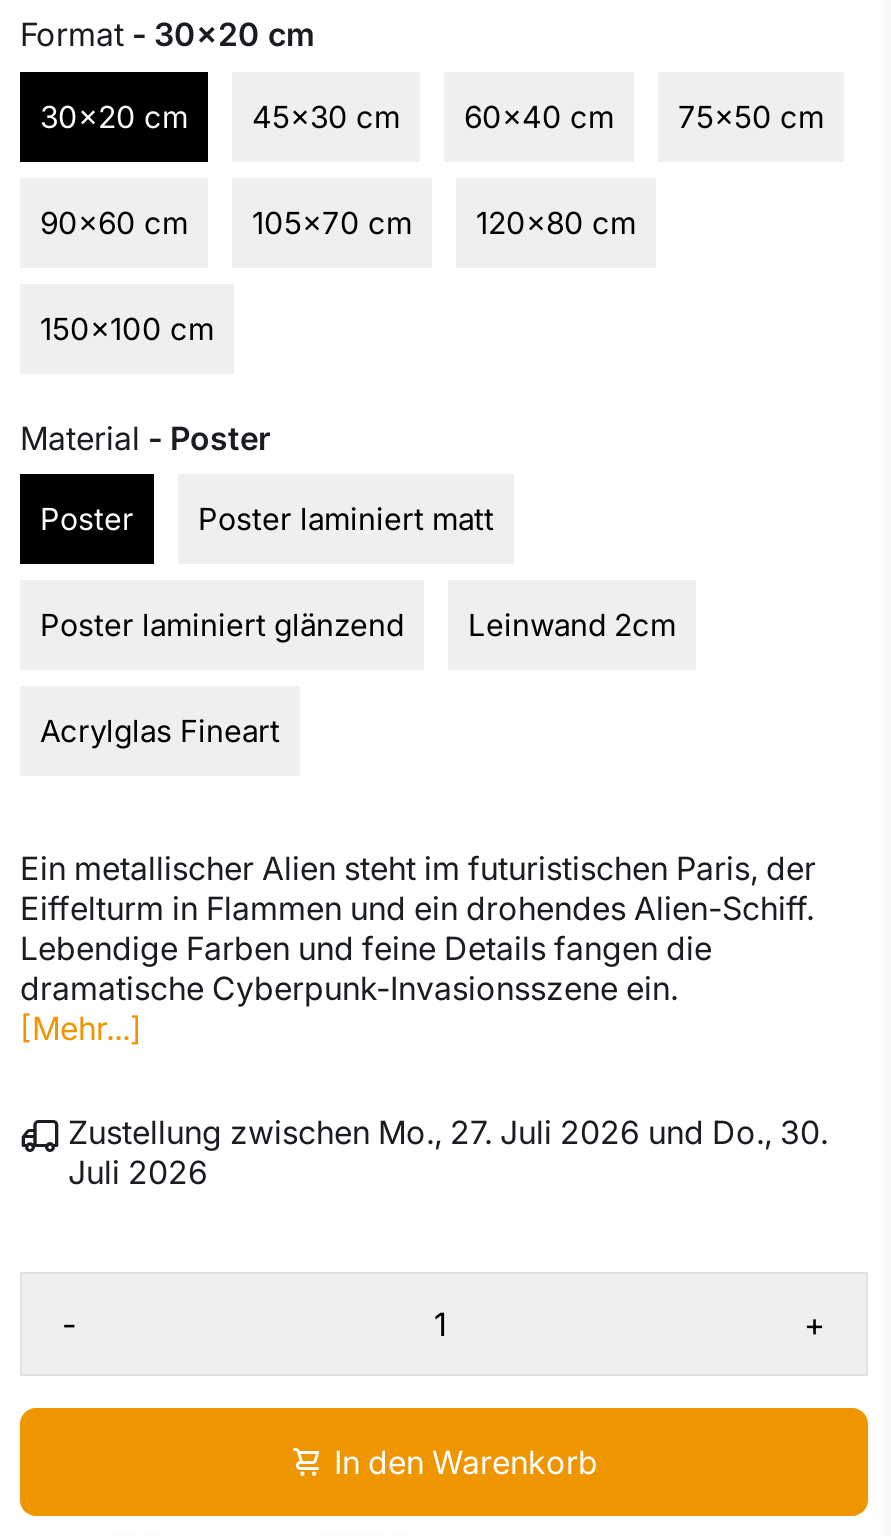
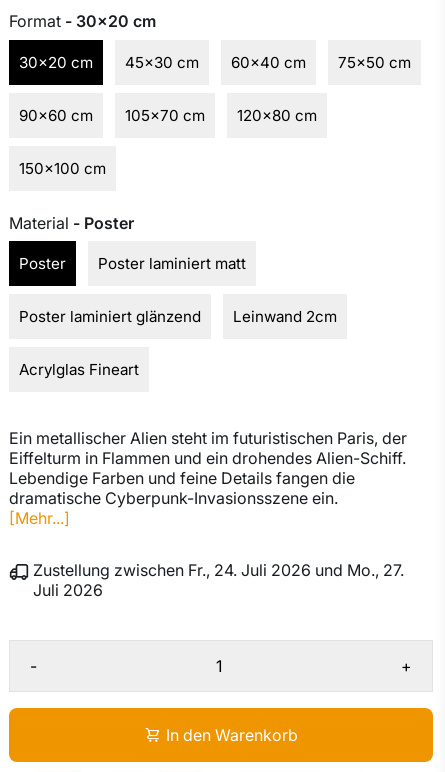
- Zustellung zwischen Mo., 27. Juli 2026 und Do., 30.
+ Zustellung zwischen Fr., 24. Juli 2026 und Mo., 27.
